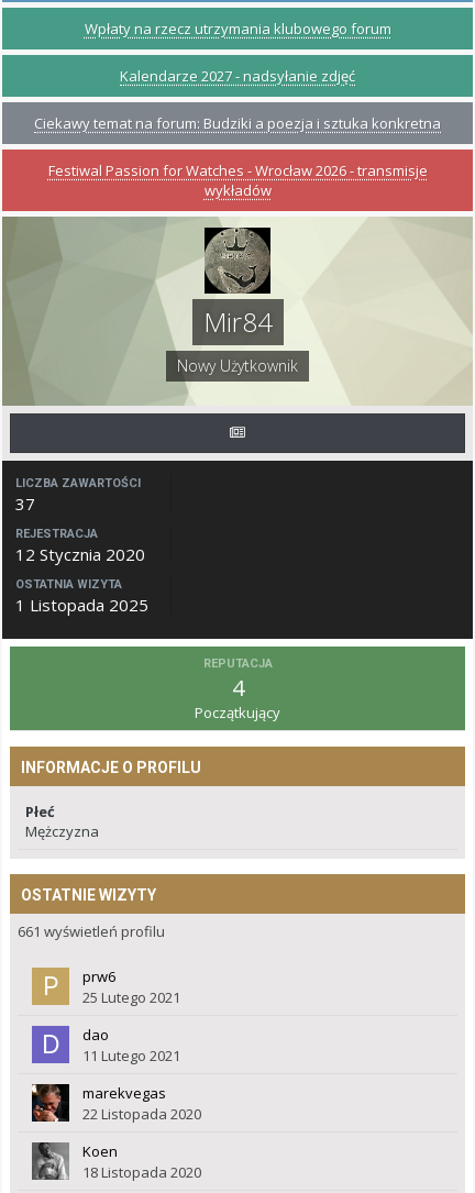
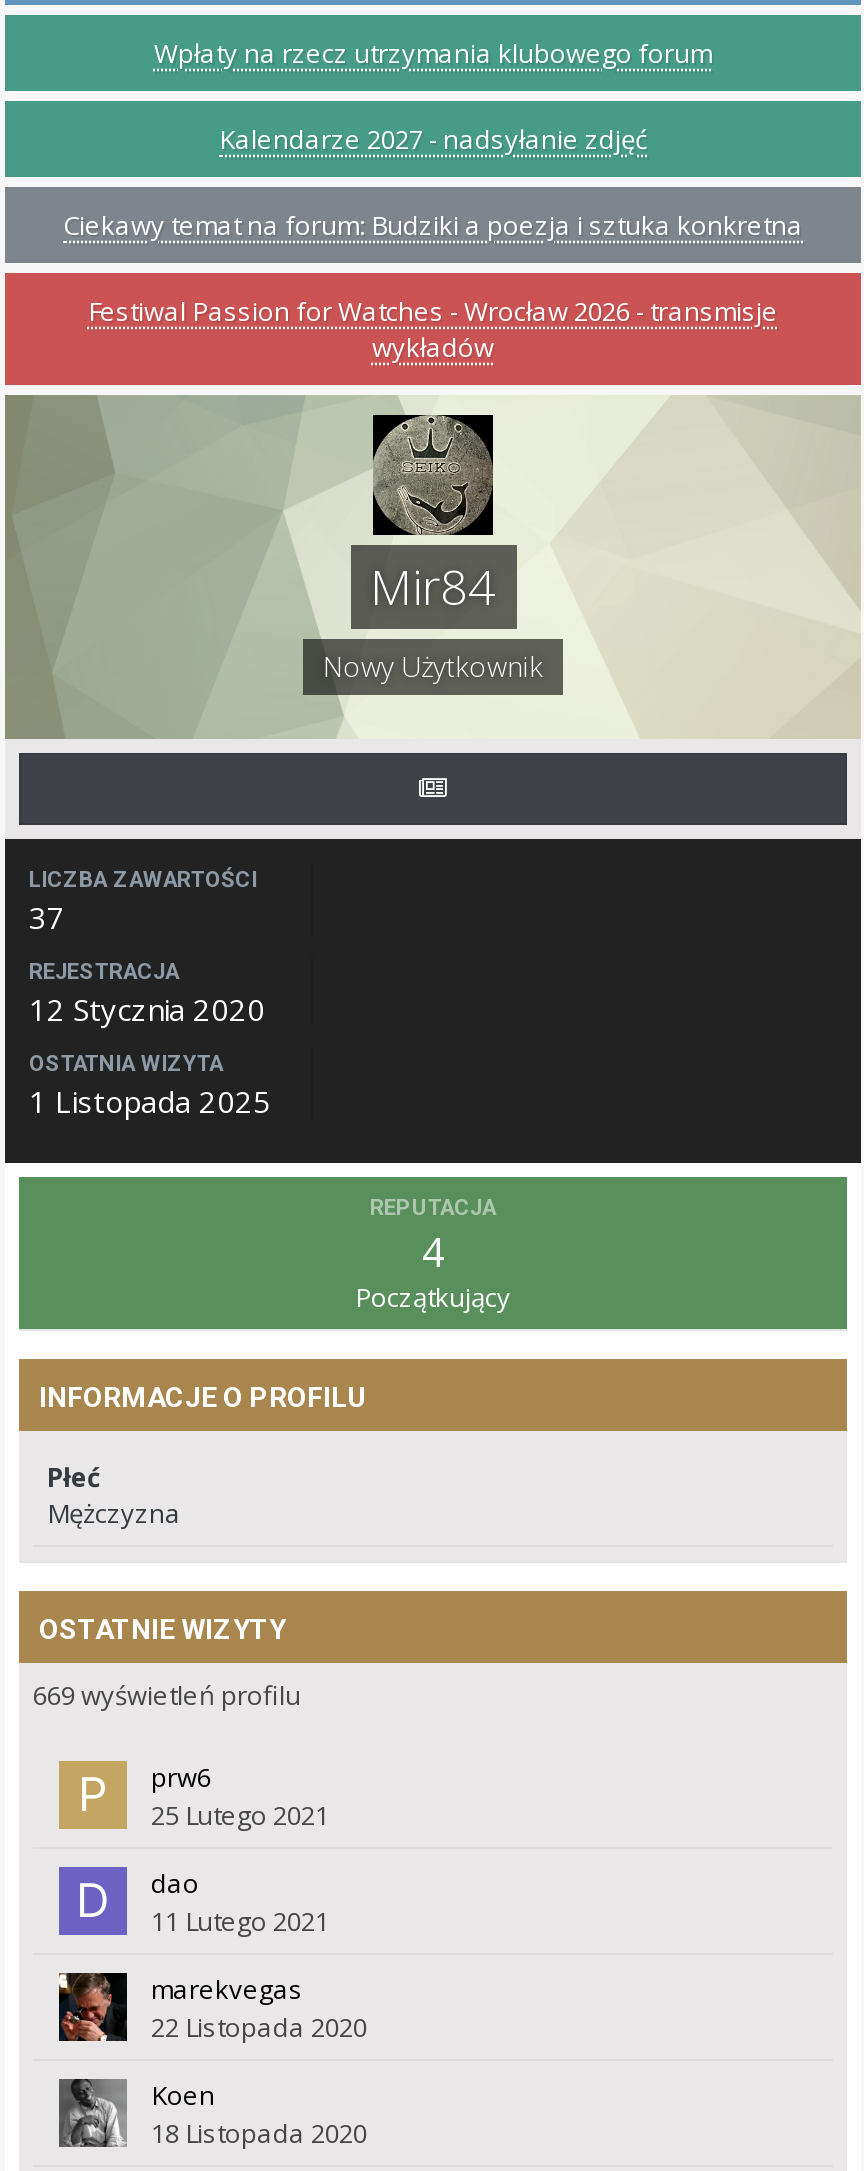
- 661 wyświetleń profilu
+ 669 wyświetleń profilu
